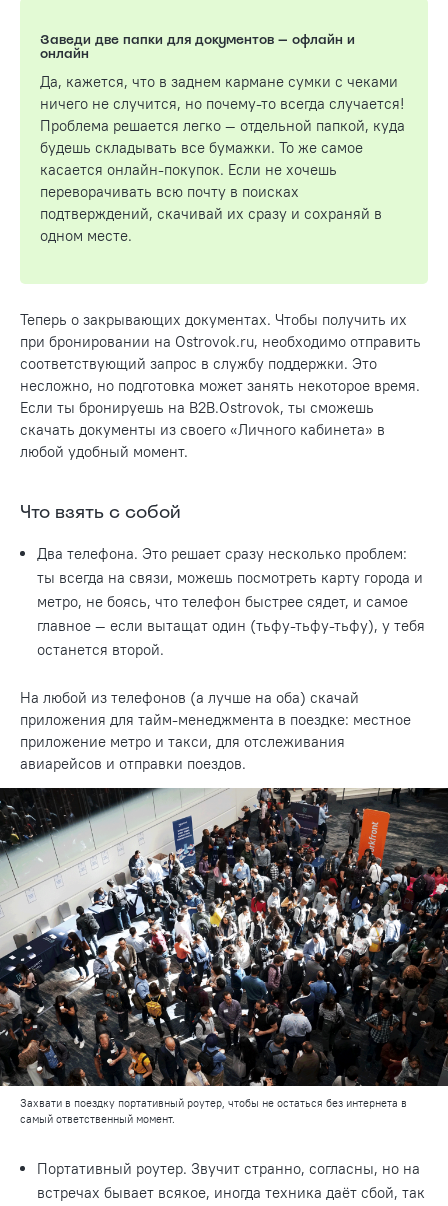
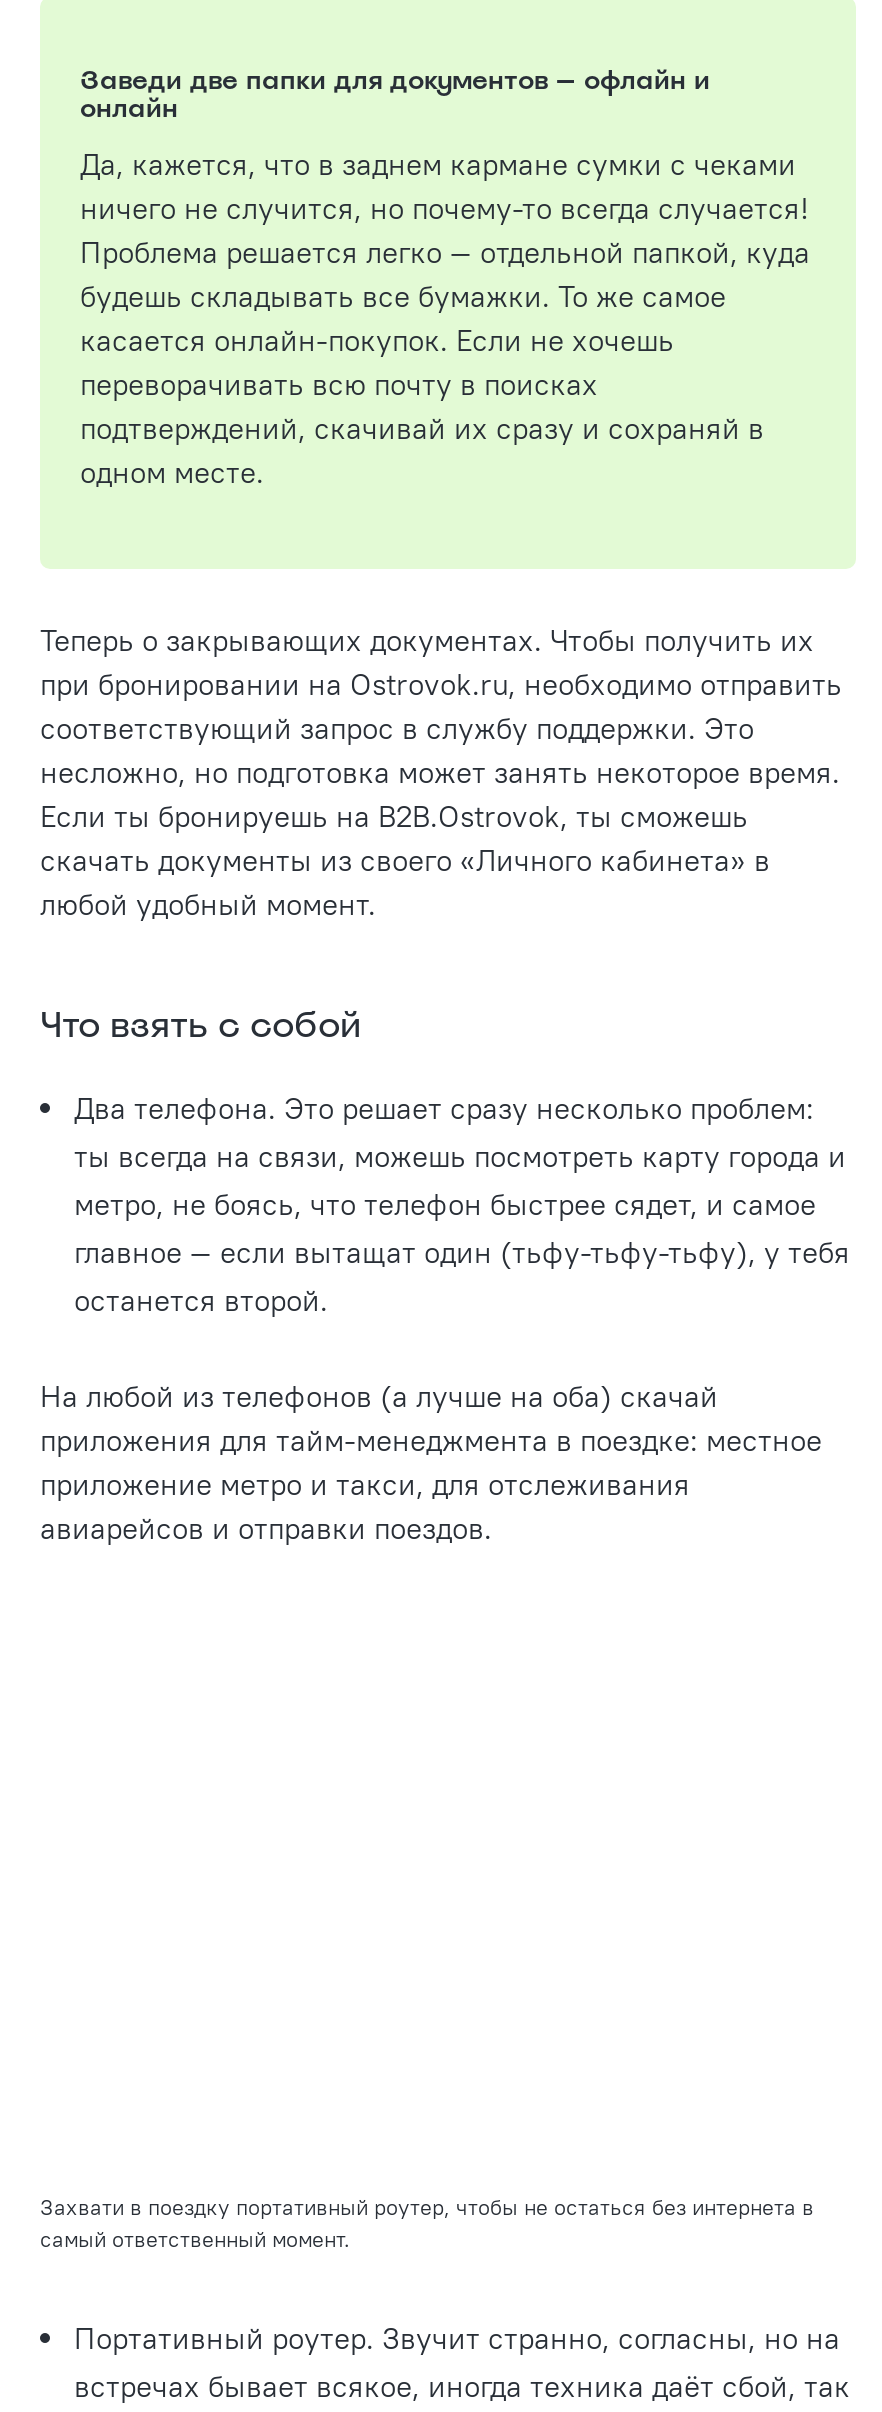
- [image]
